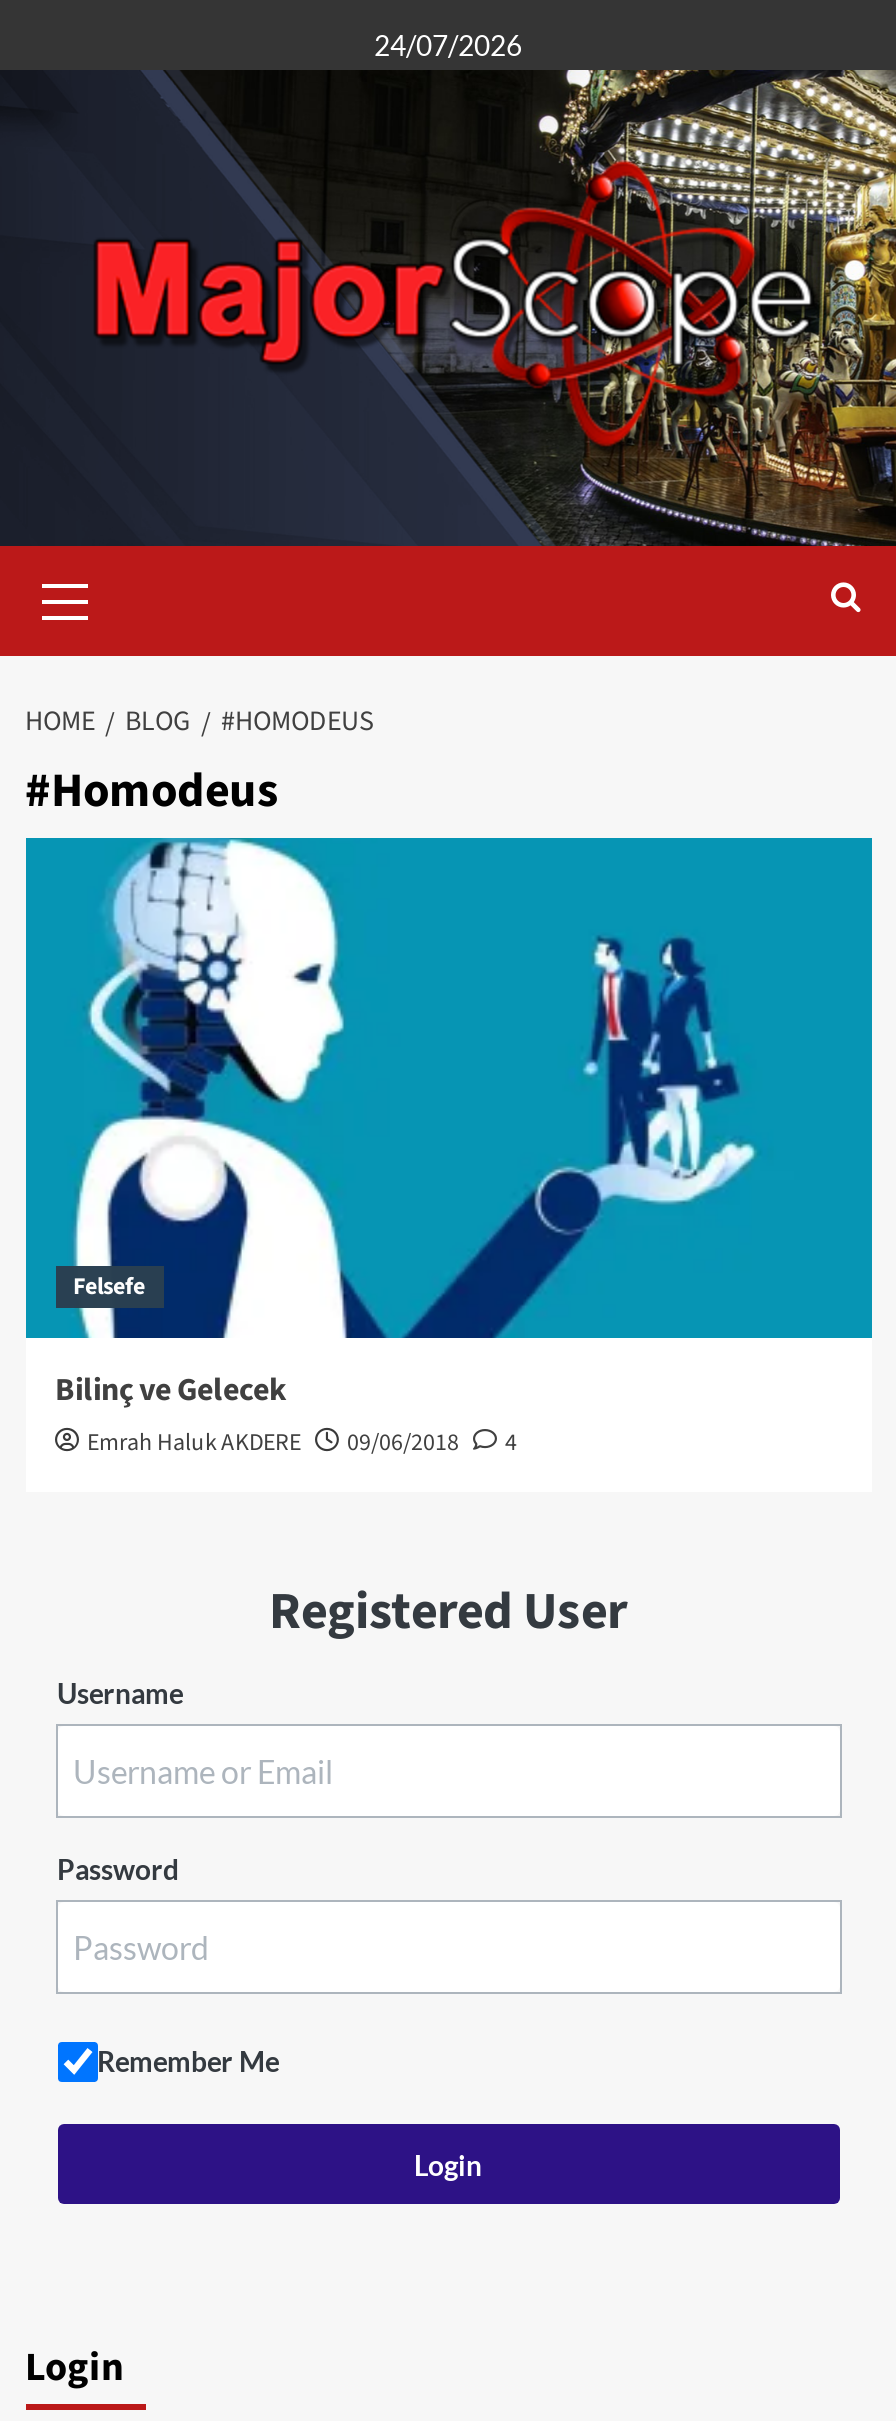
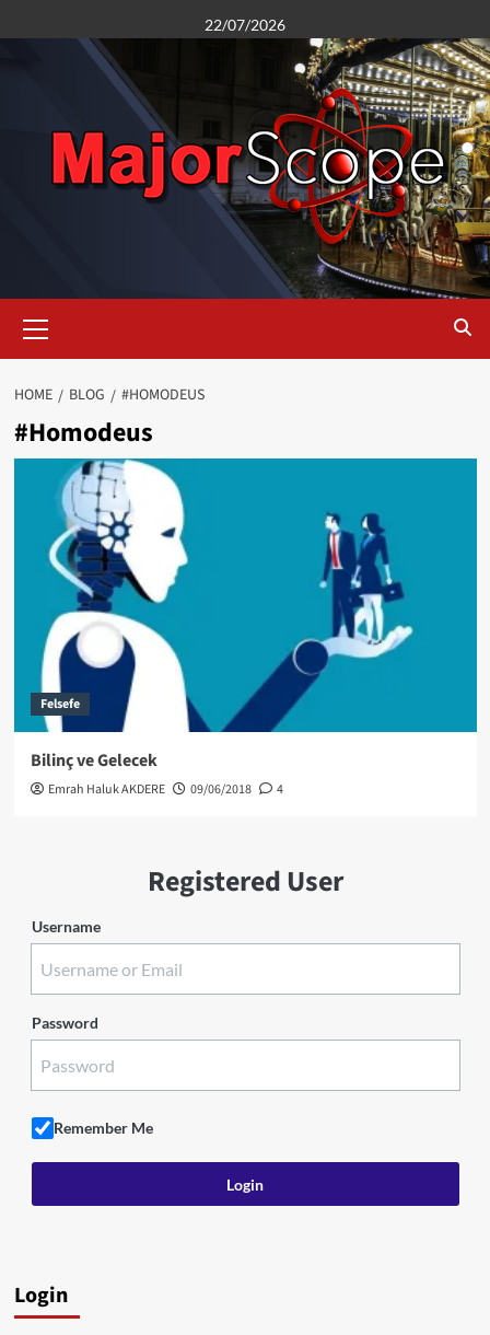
- 24/07/2026
+ 22/07/2026
